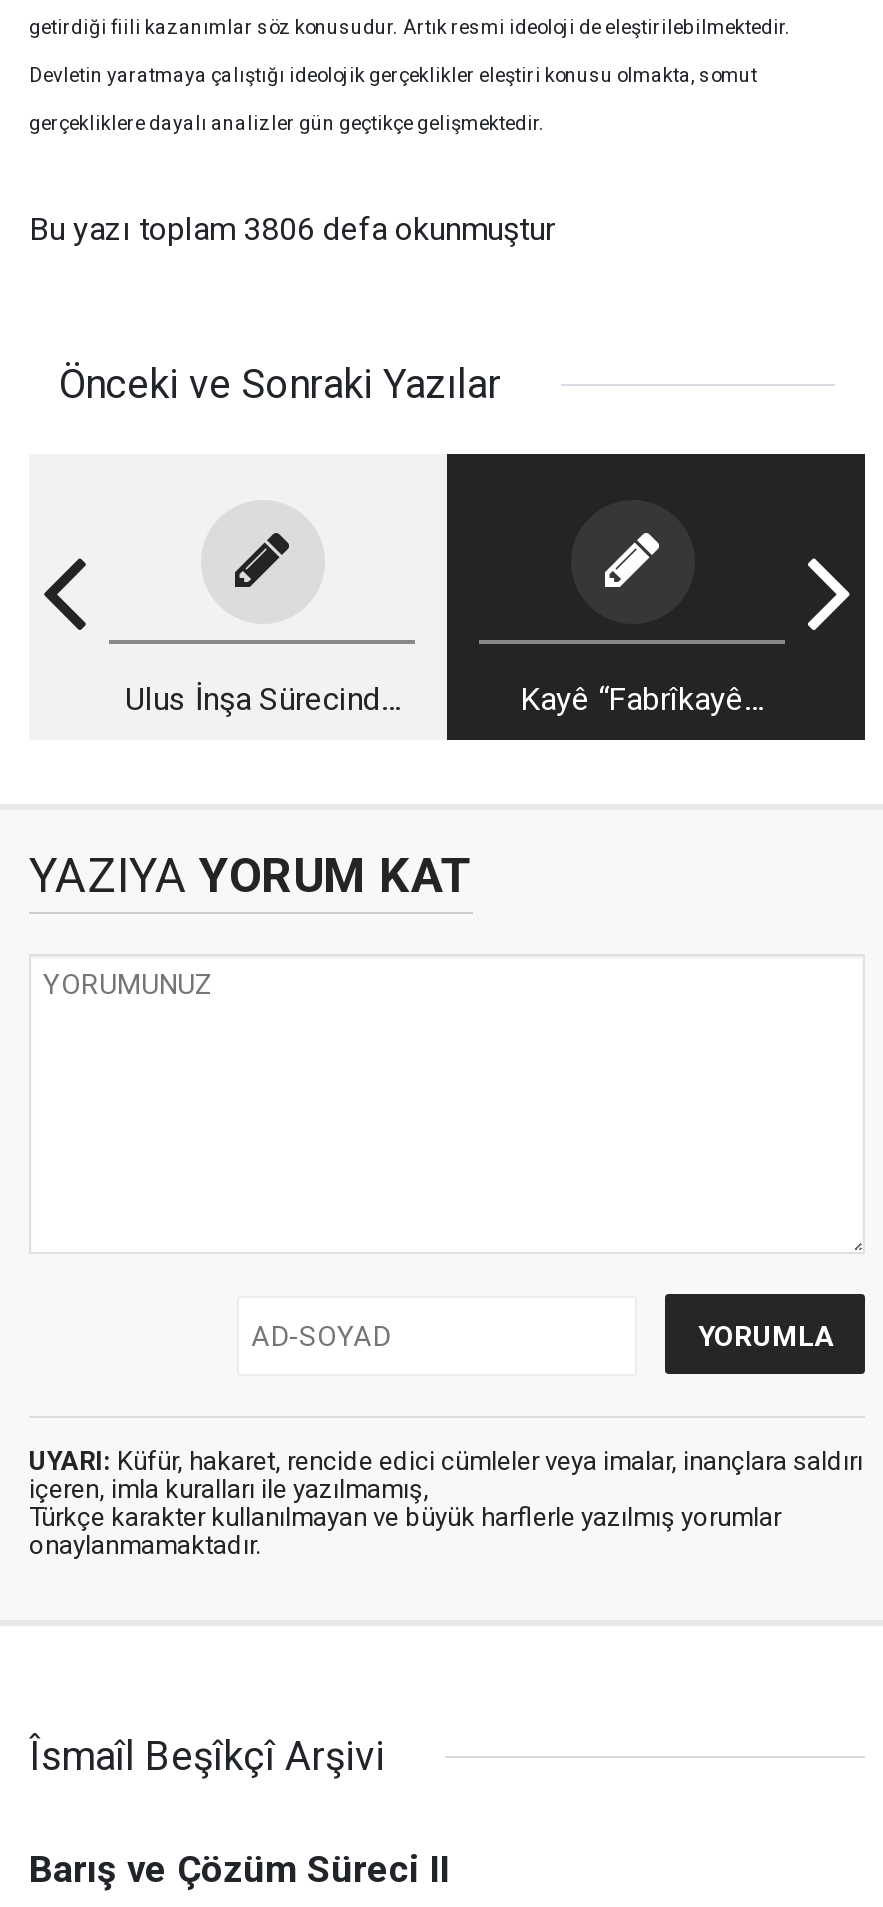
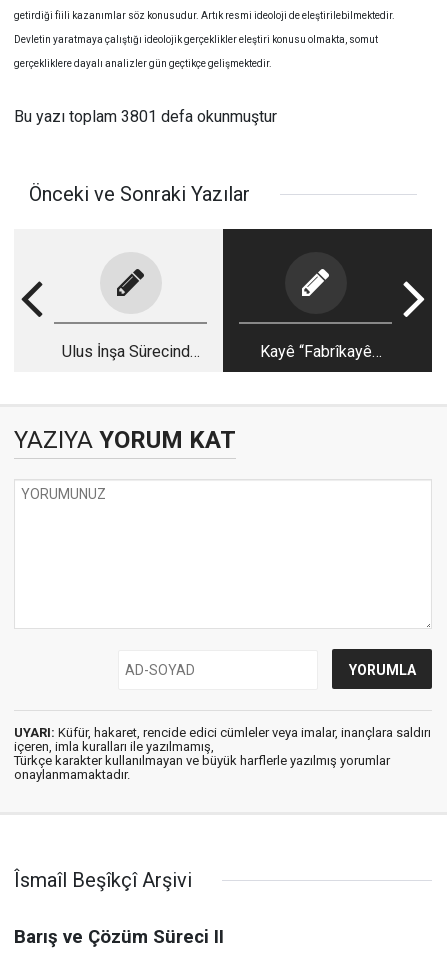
- Bu yazı toplam 3806 defa okunmuştur
+ Bu yazı toplam 3801 defa okunmuştur
